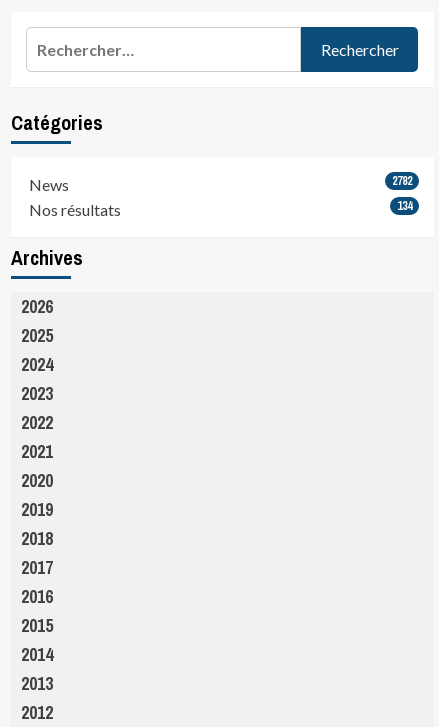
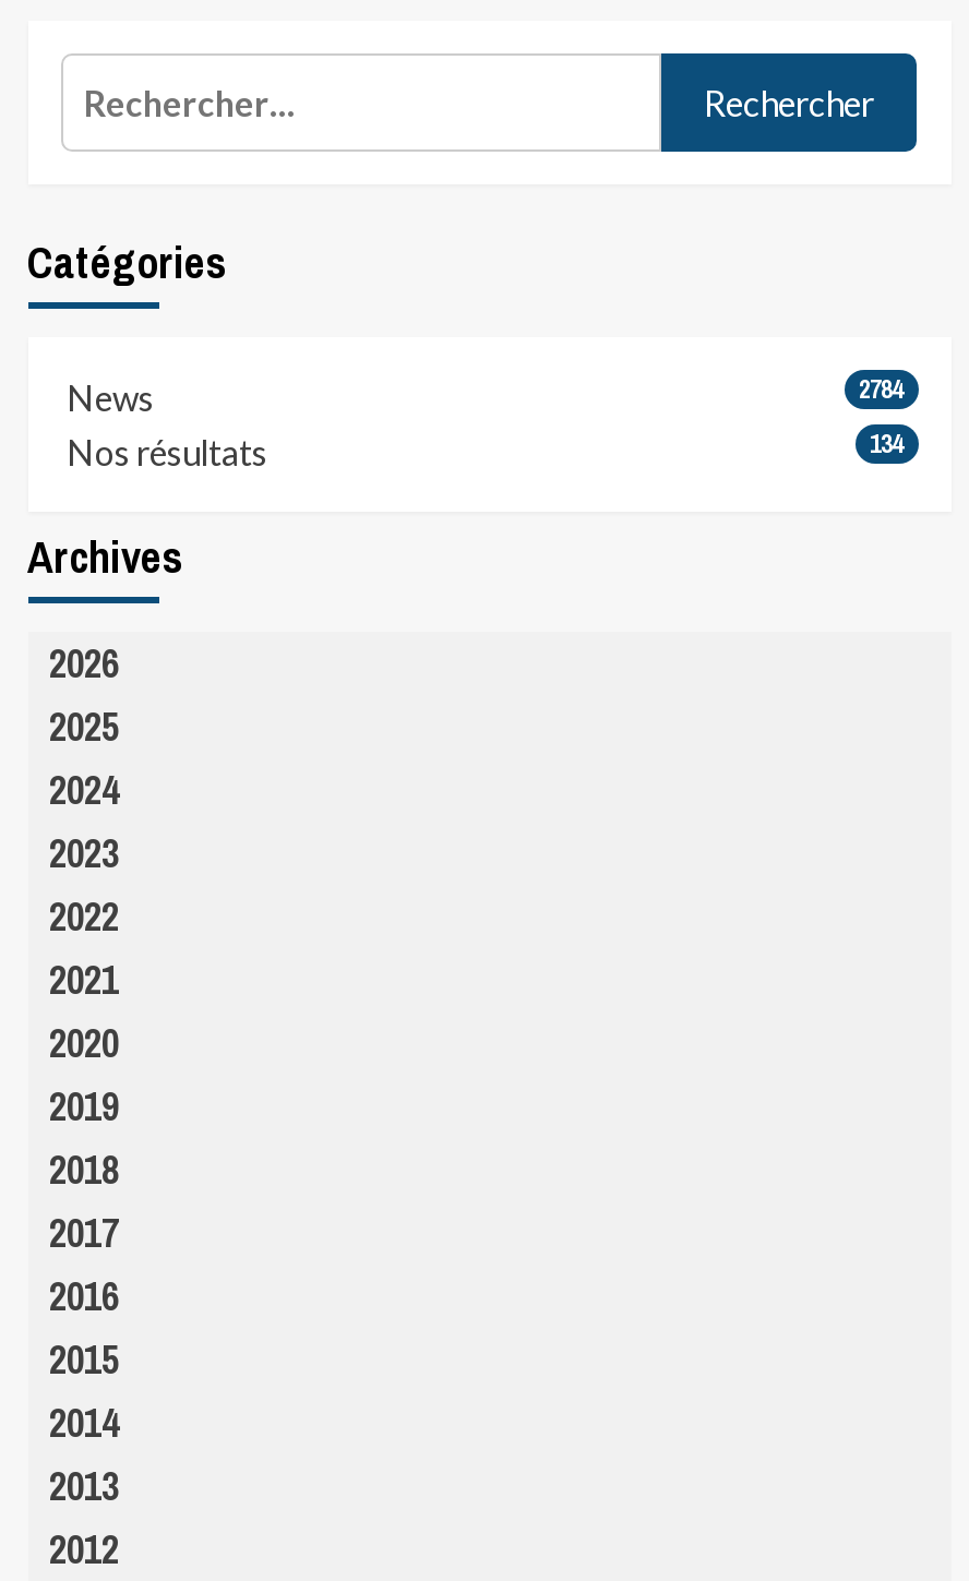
- 2782
+ 2784
